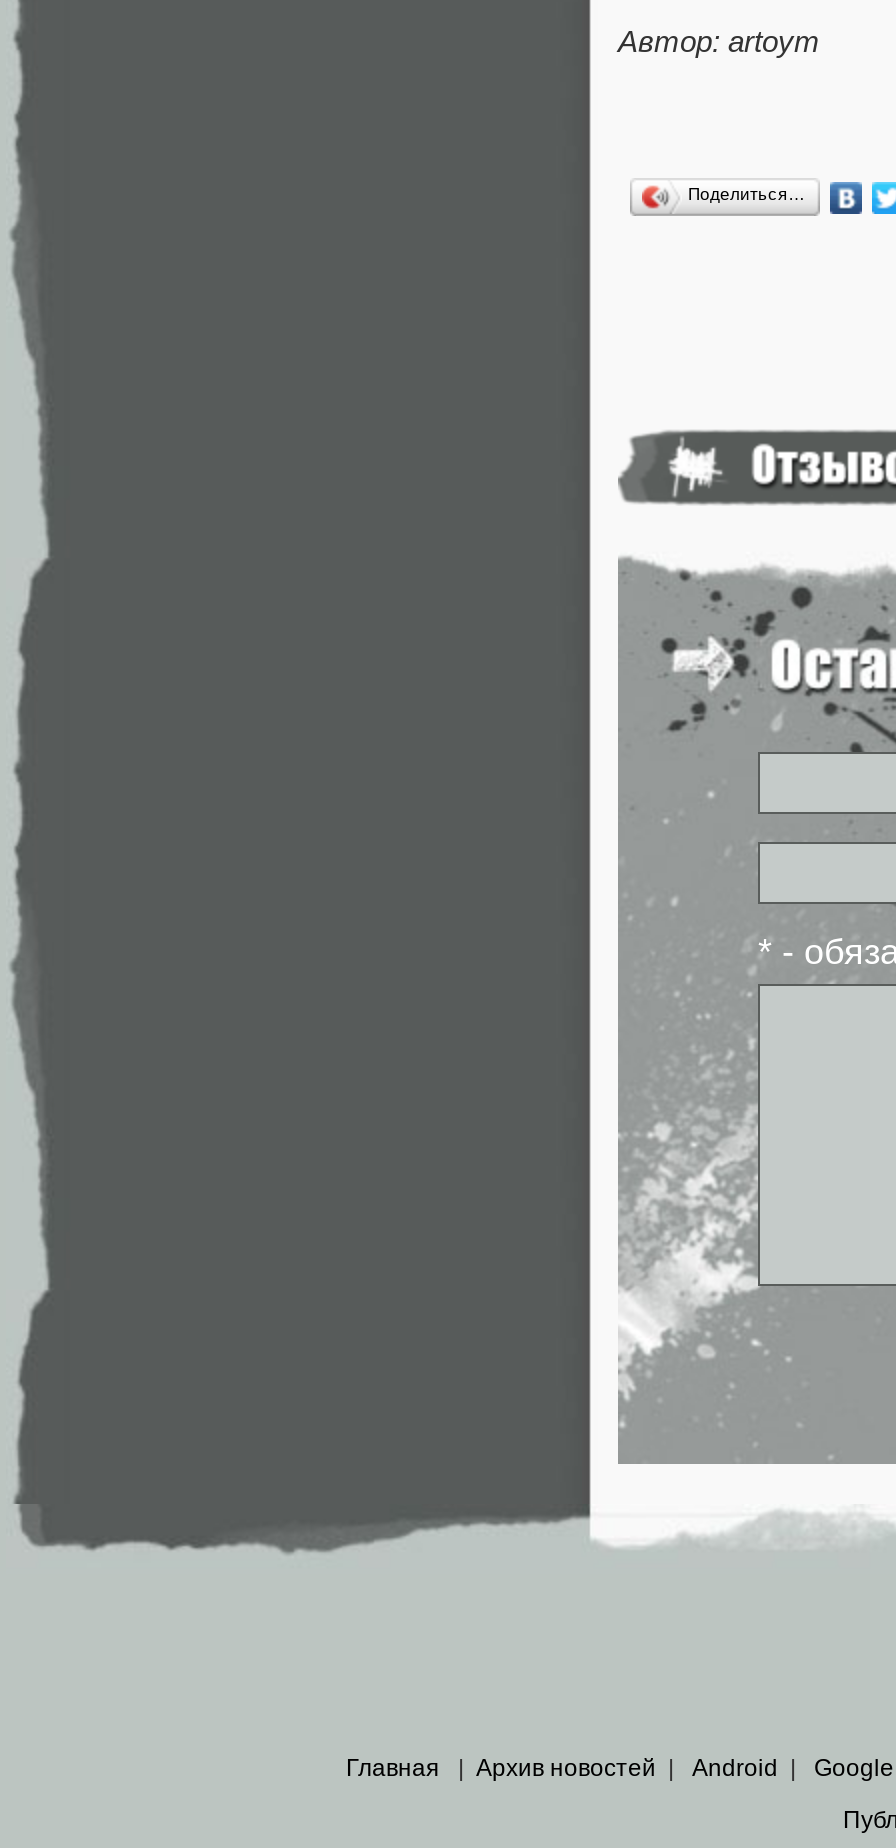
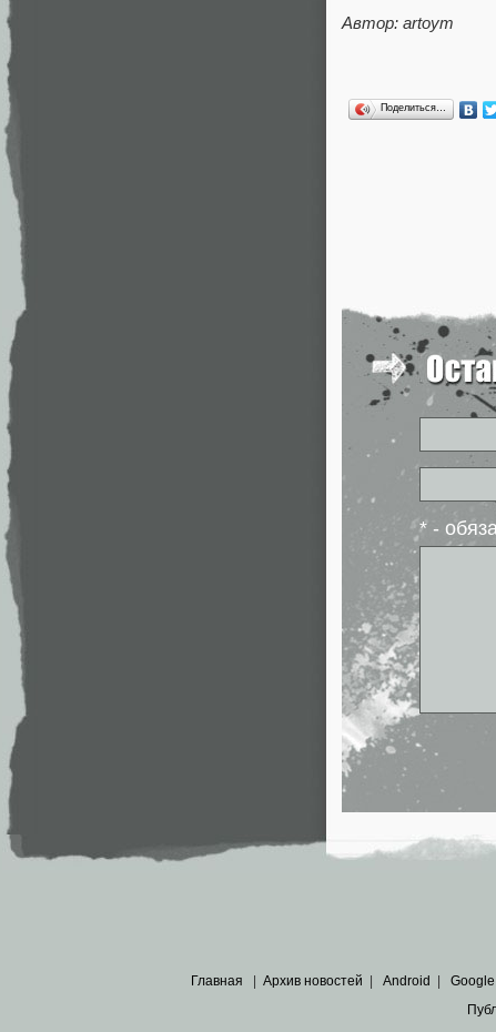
- [image]
